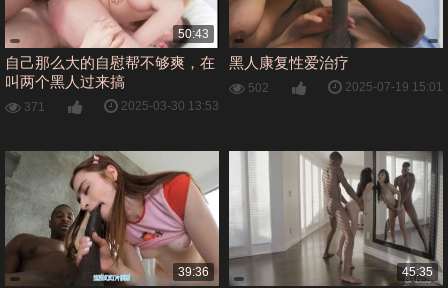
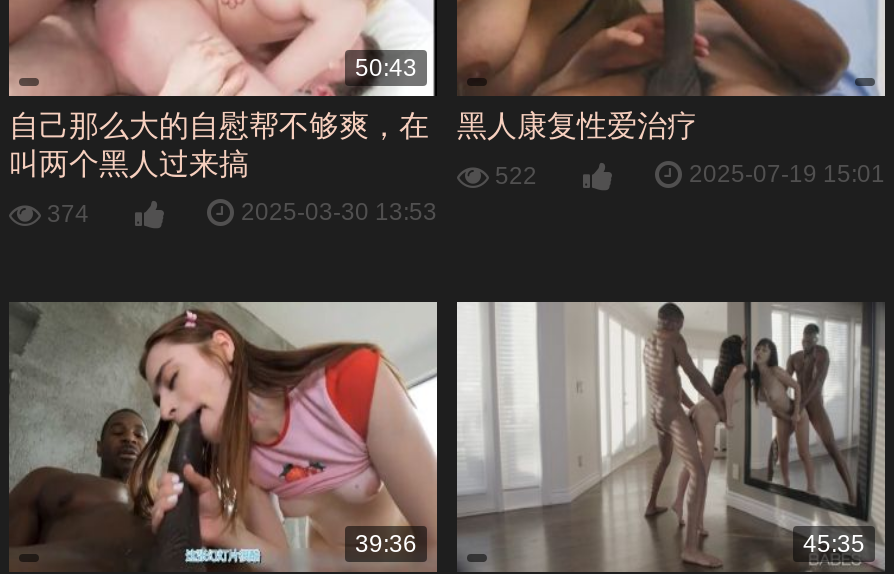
- 502
+ 522

- 371
+ 374
